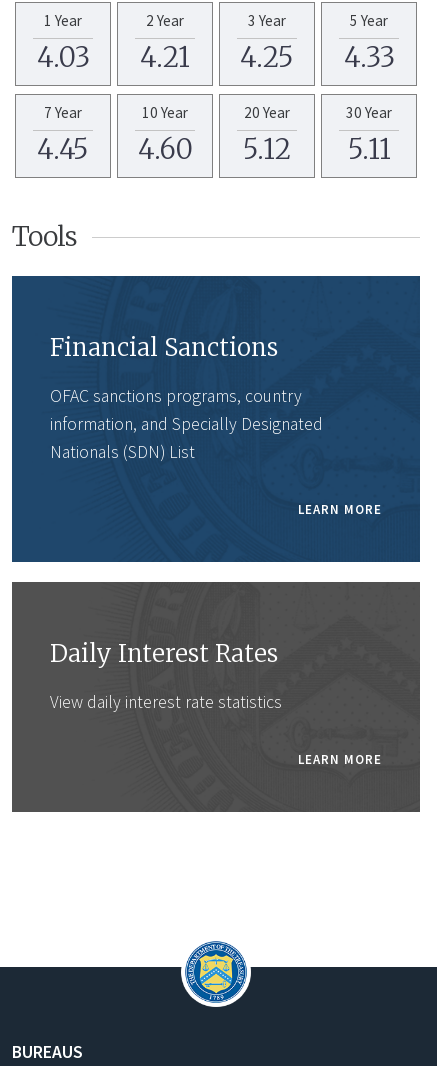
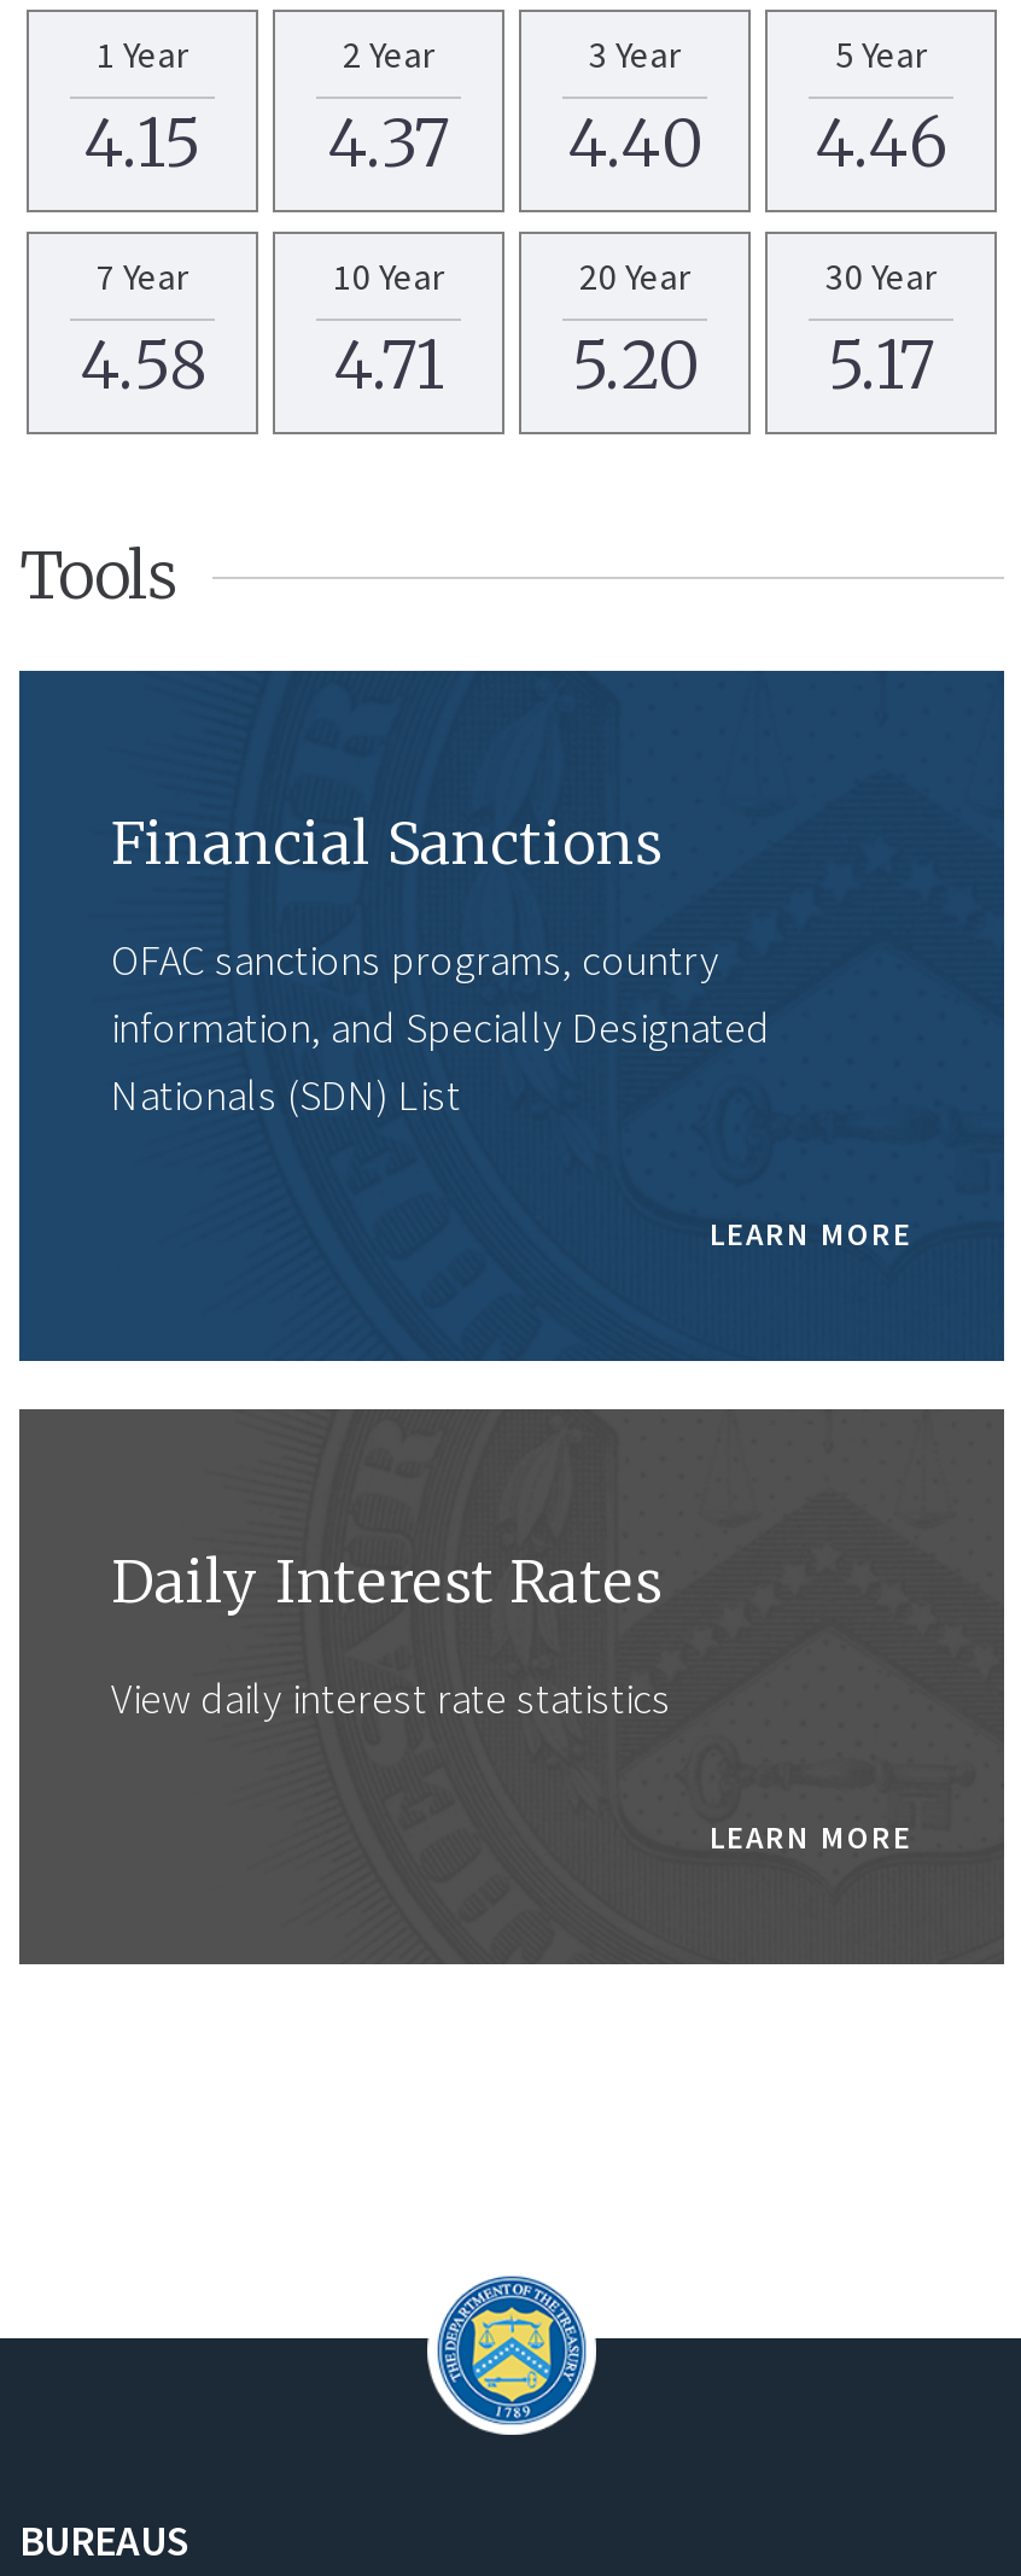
- 4.03
+ 4.15

- 4.21
+ 4.37

- 4.25
+ 4.40

- 4.33
+ 4.46

- 4.45
+ 4.58

- 4.60
+ 4.71

- 5.12
+ 5.20

- 5.11
+ 5.17
